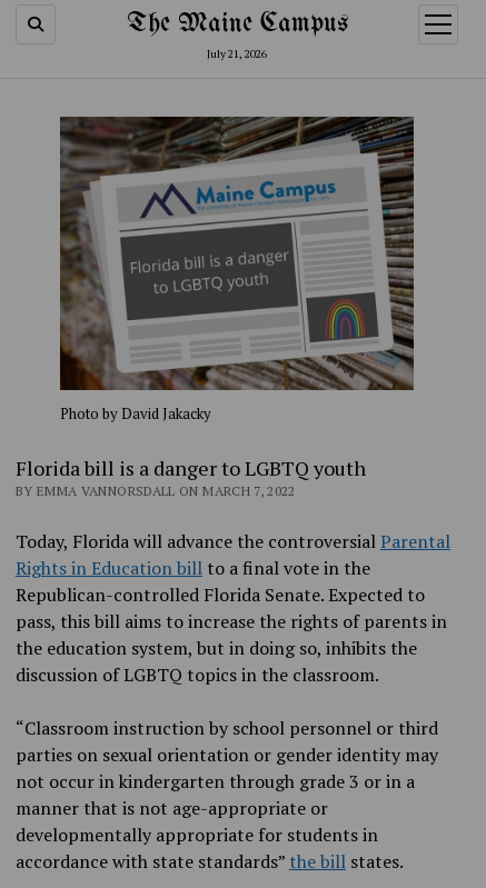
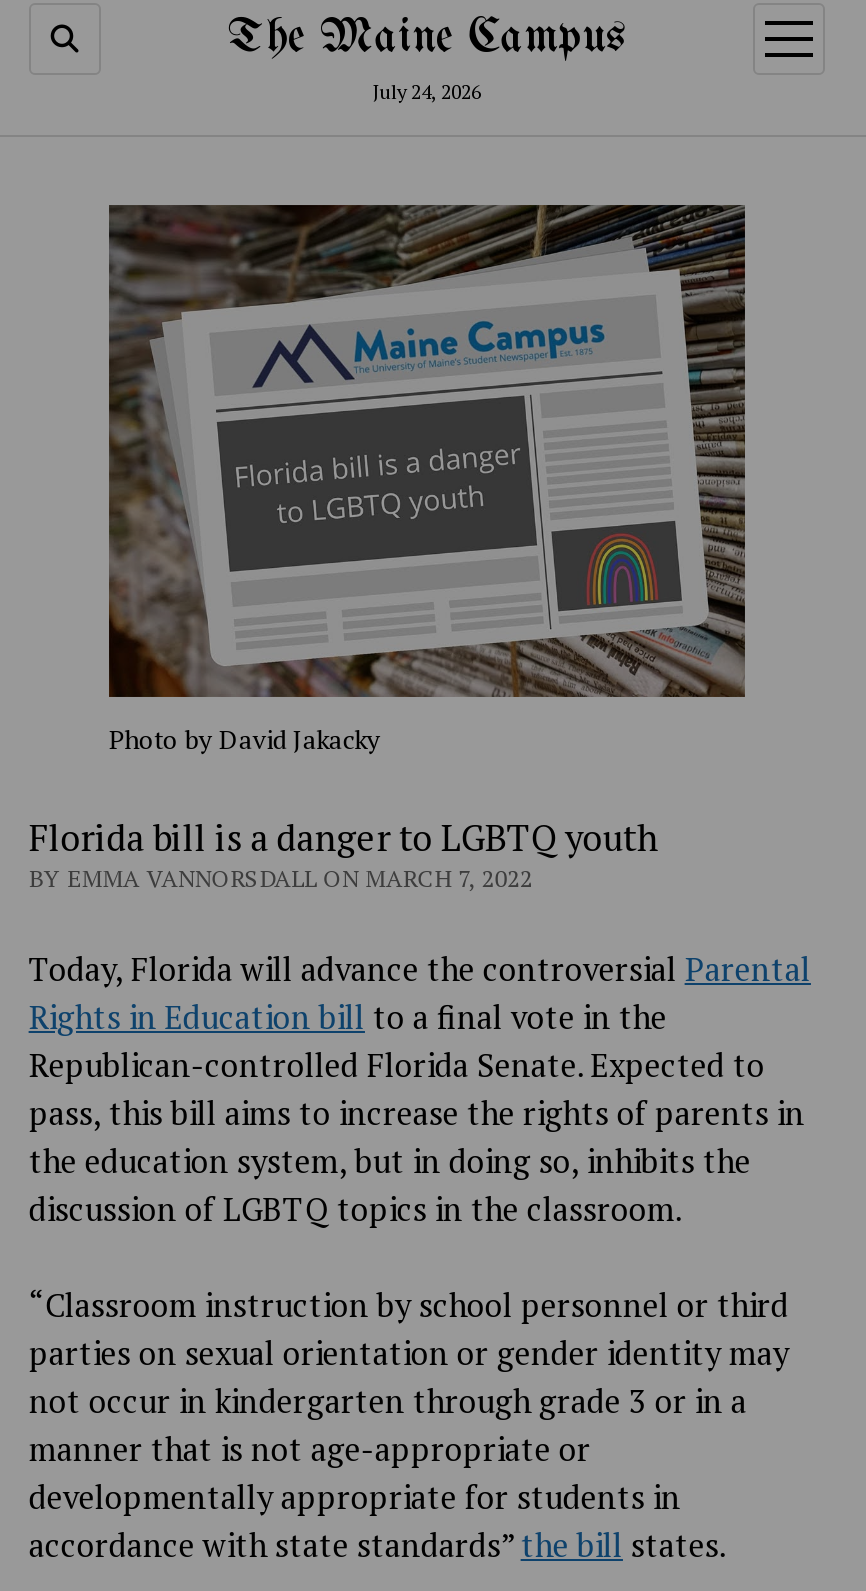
- July 21, 2026
+ July 24, 2026
